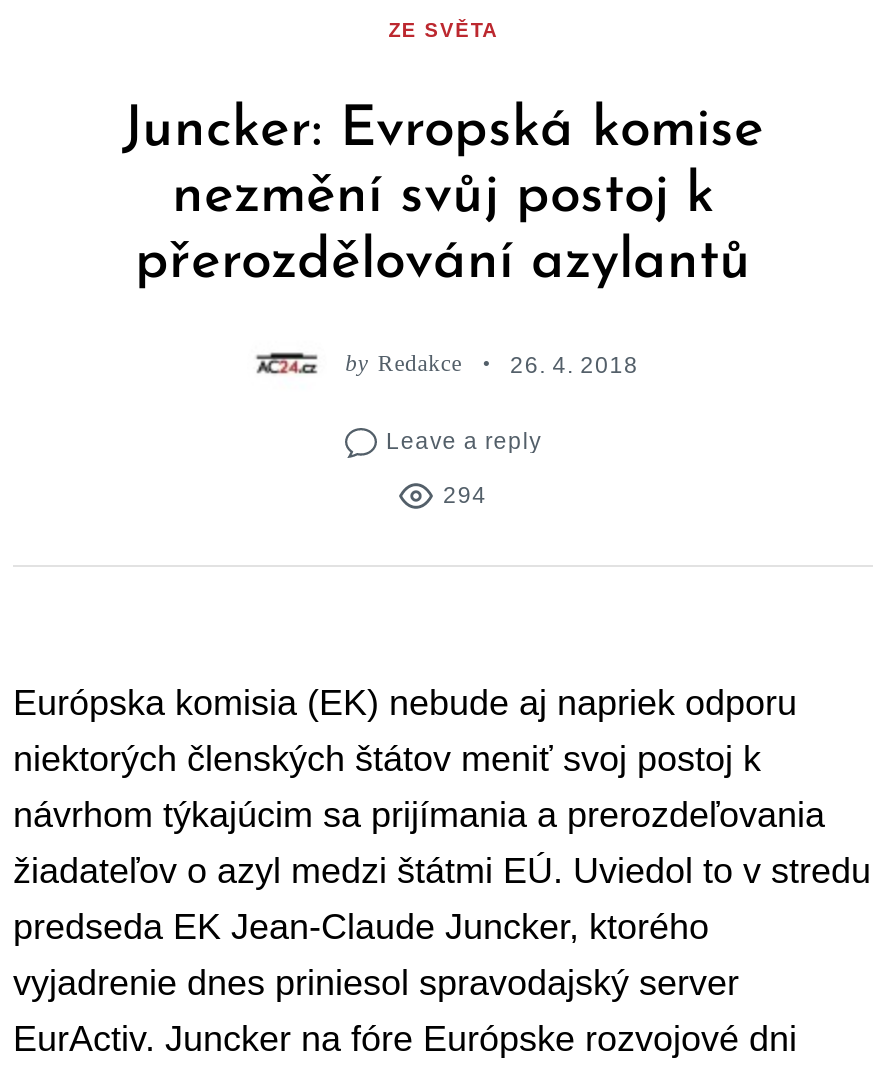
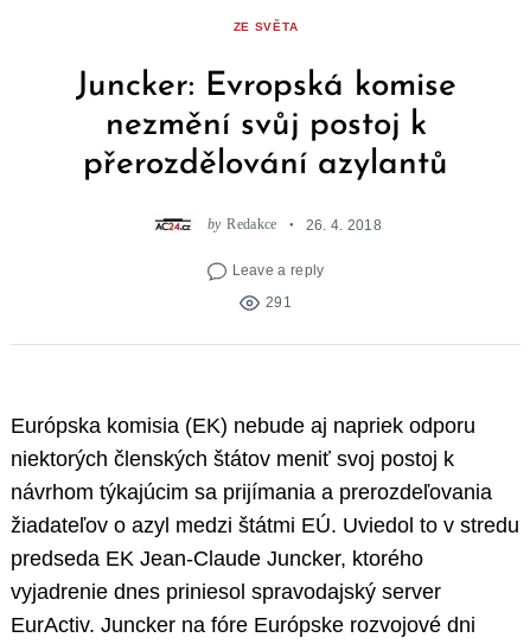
- 294
+ 291
